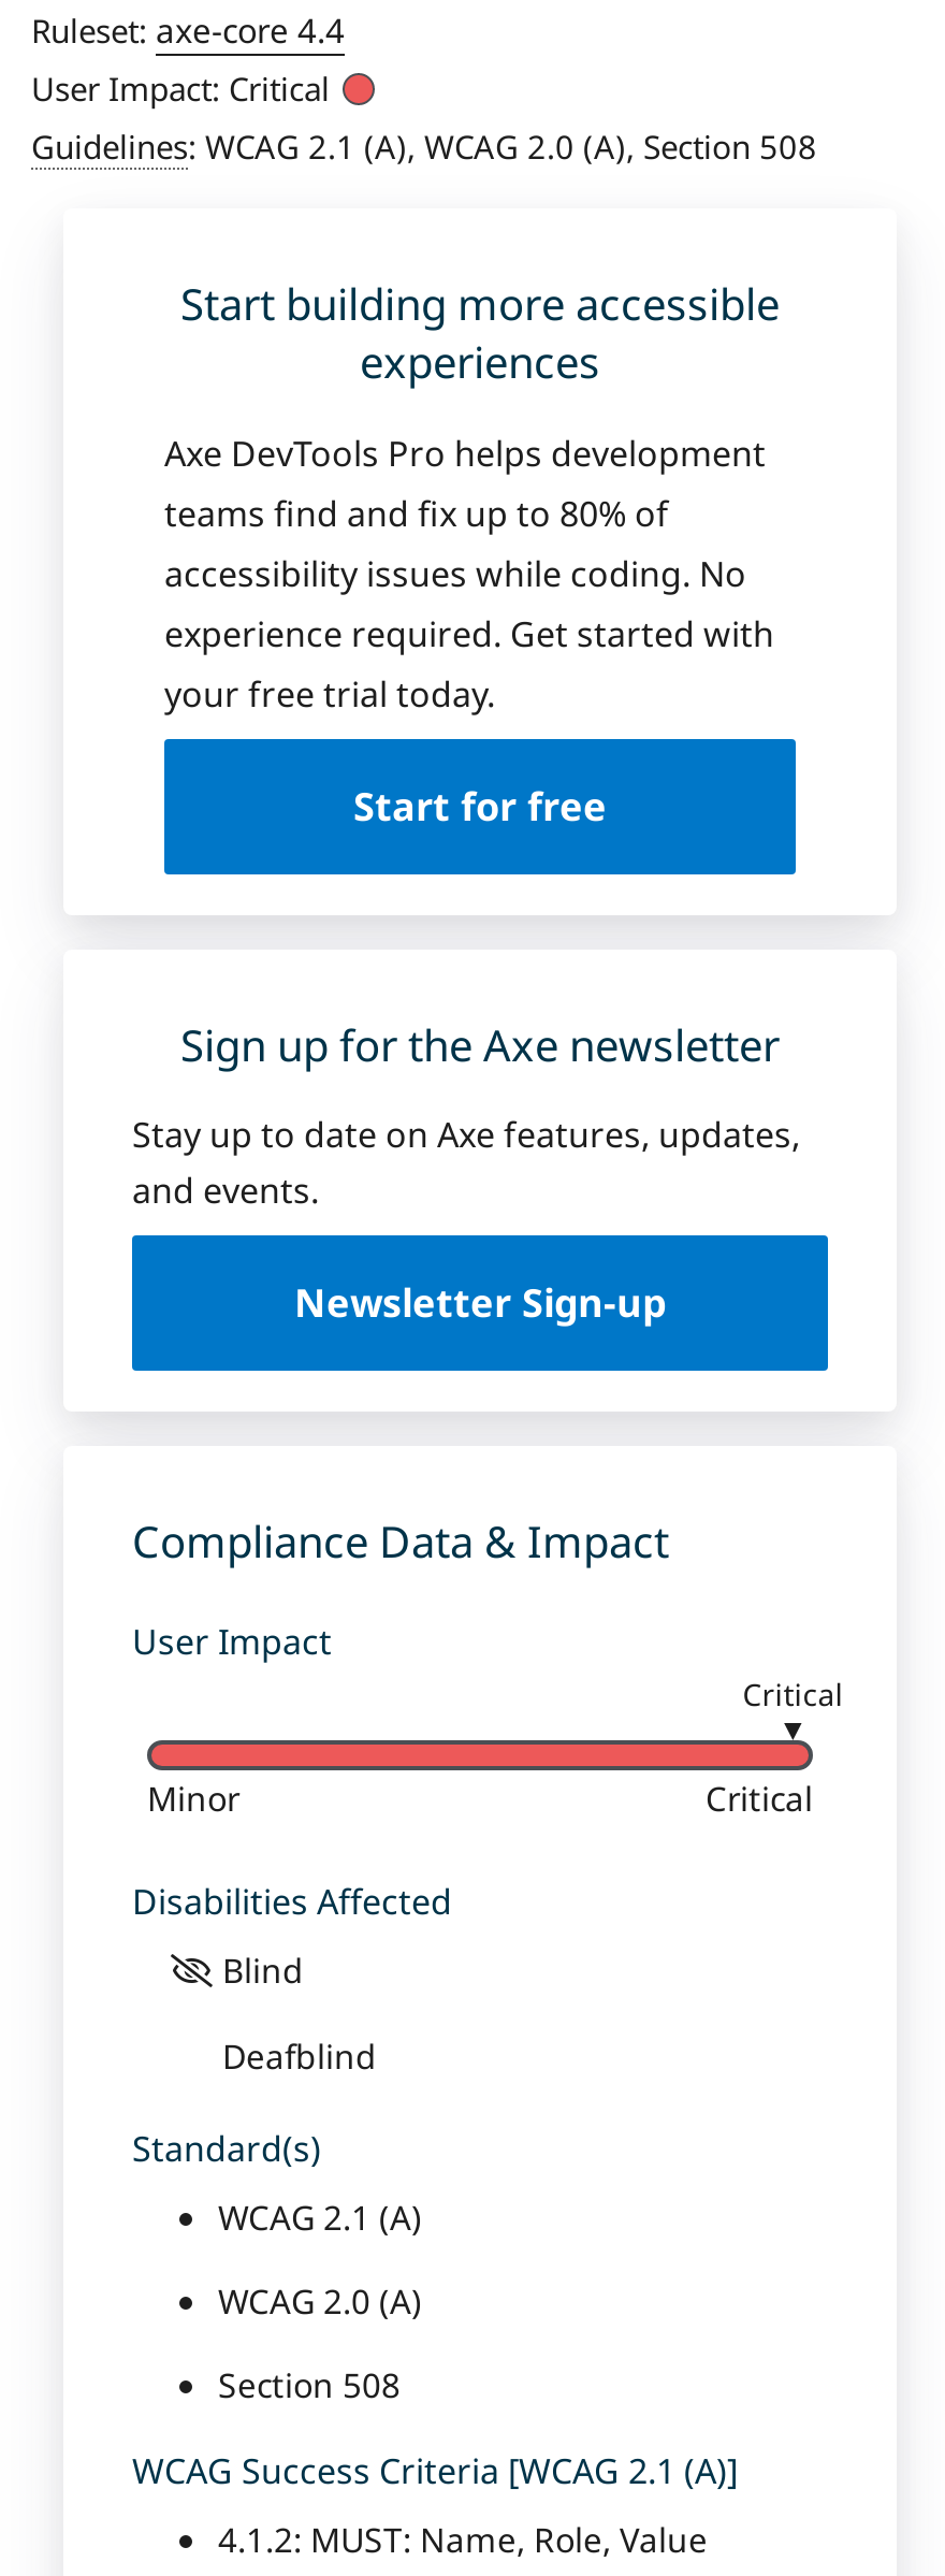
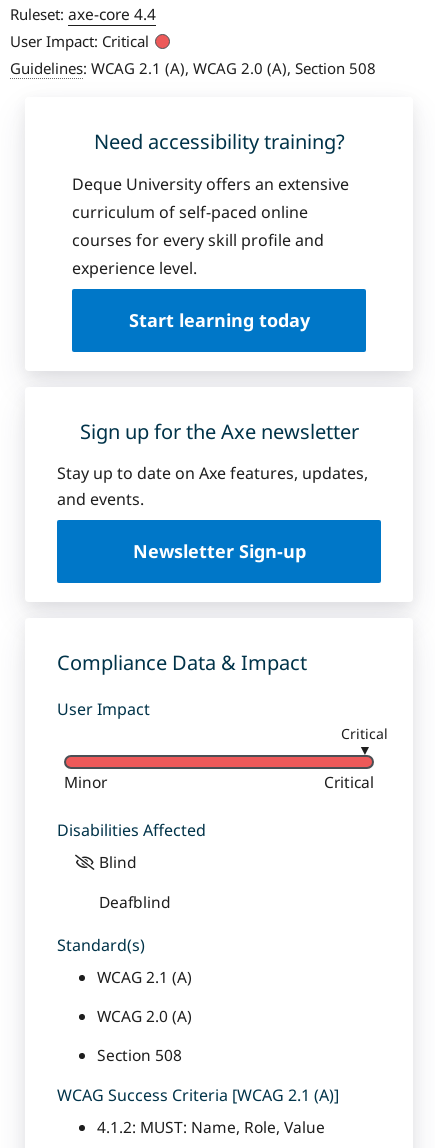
- Start building more accessible
- experiences
+ Need accessibility training?

- Axe DevTools Pro helps development
- teams find and fix up to 80% of
- accessibility issues while coding. No
- experience required. Get started with
- your free trial today.
+ Deque University offers an extensive
+ curriculum of self-paced online
+ courses for every skill profile and
+ experience level.

- Start for free
+ Start learning today
